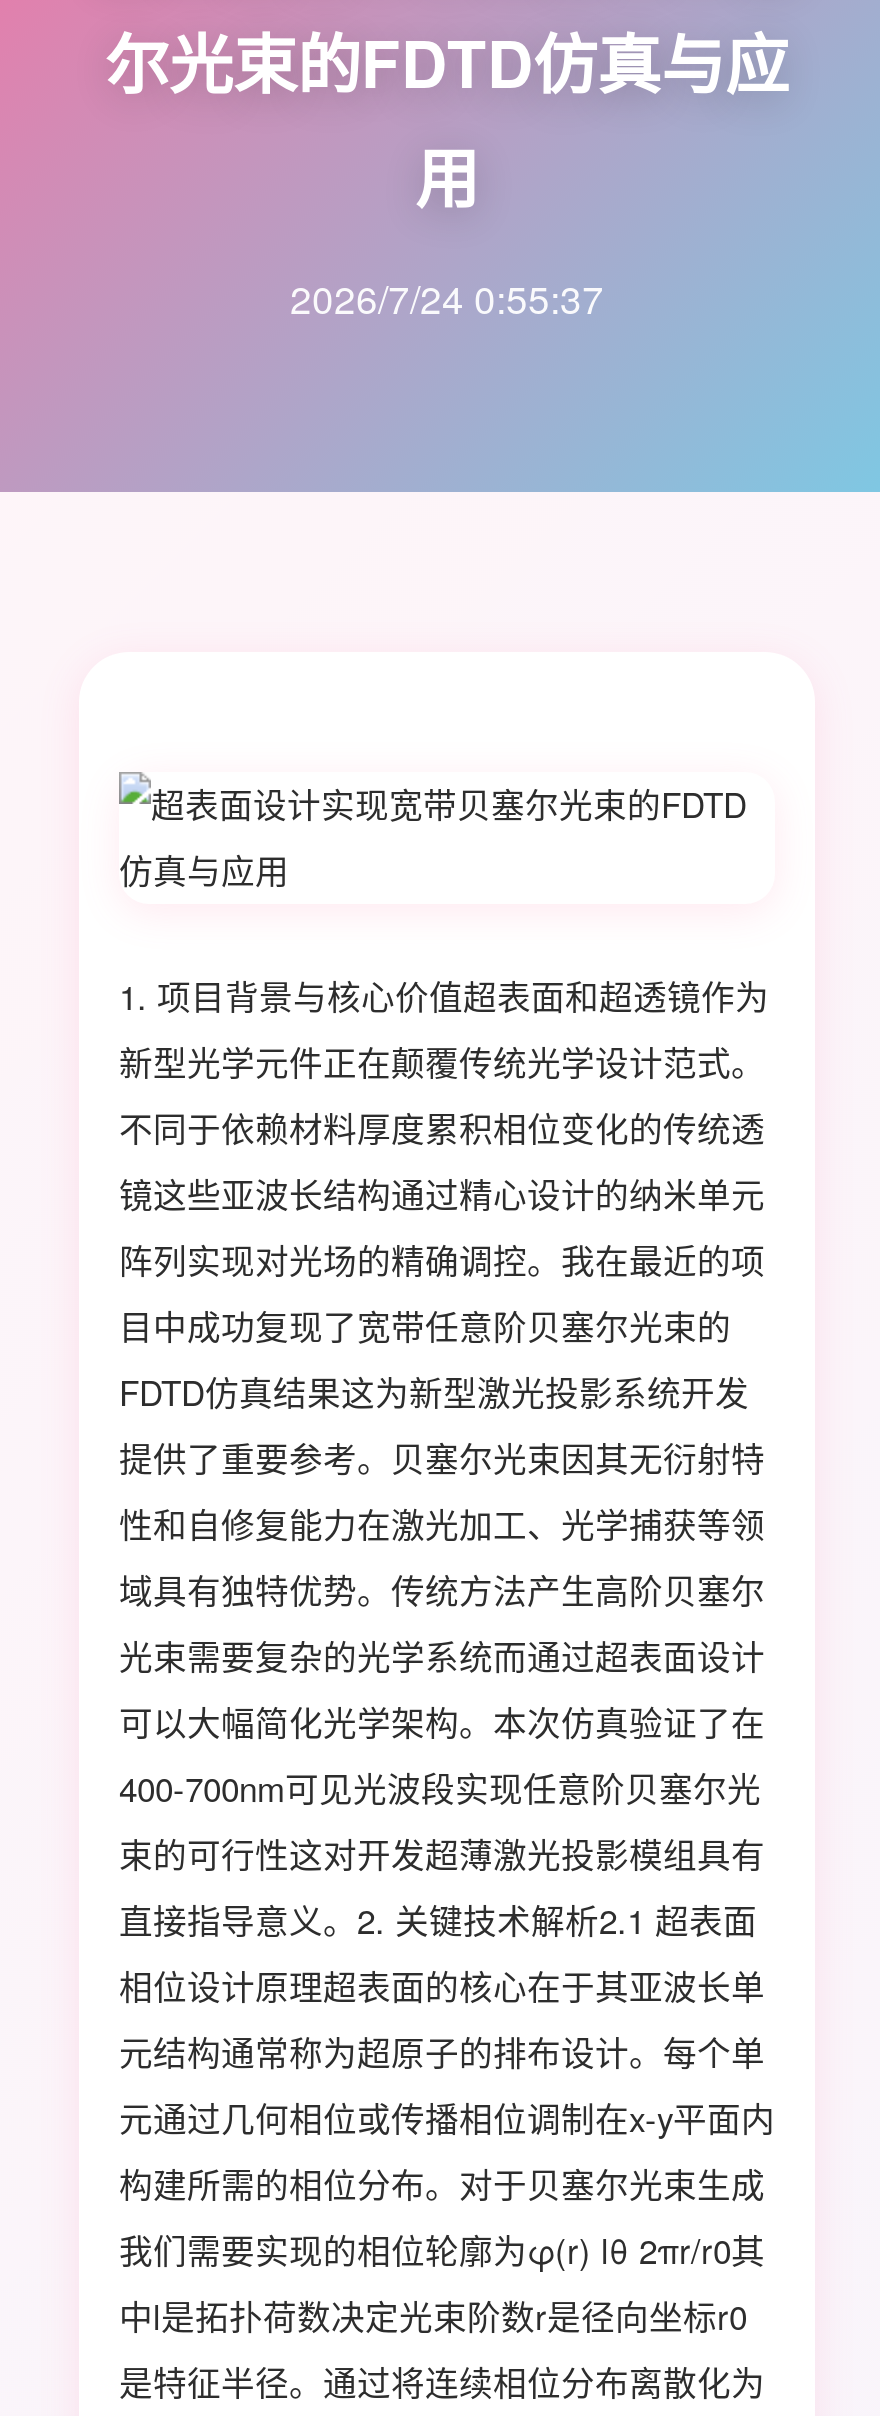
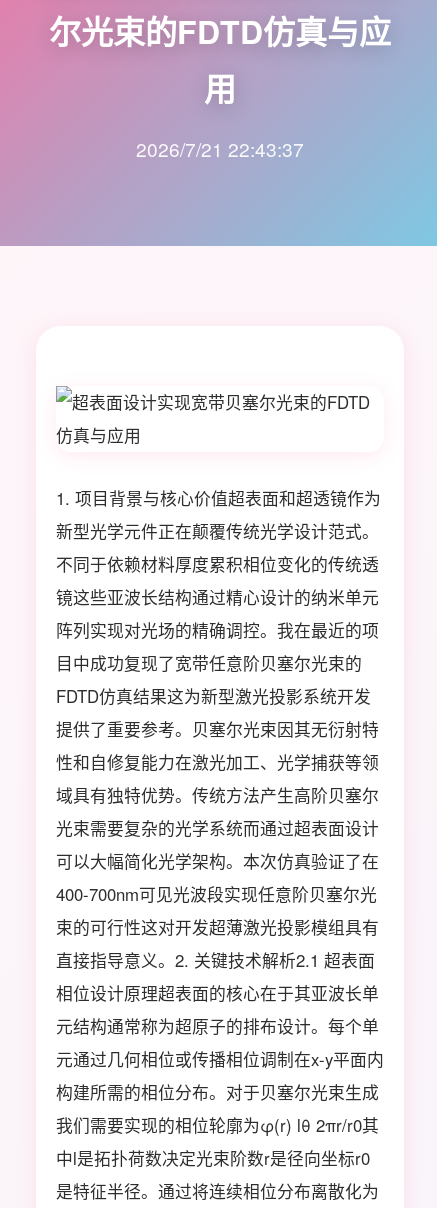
- 2026/7/24 0:55:37
+ 2026/7/21 22:43:37
